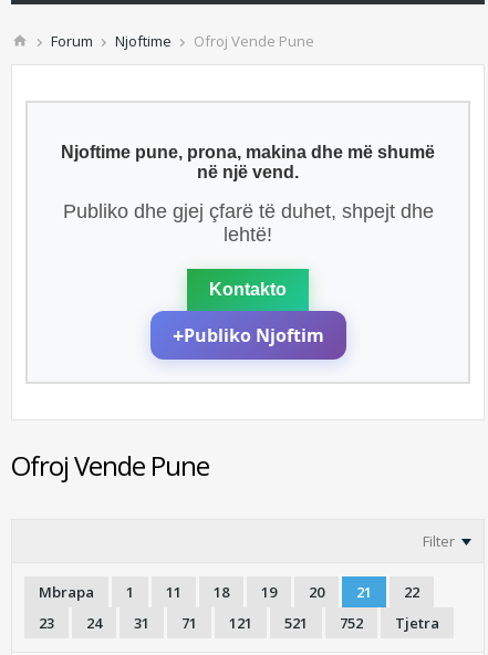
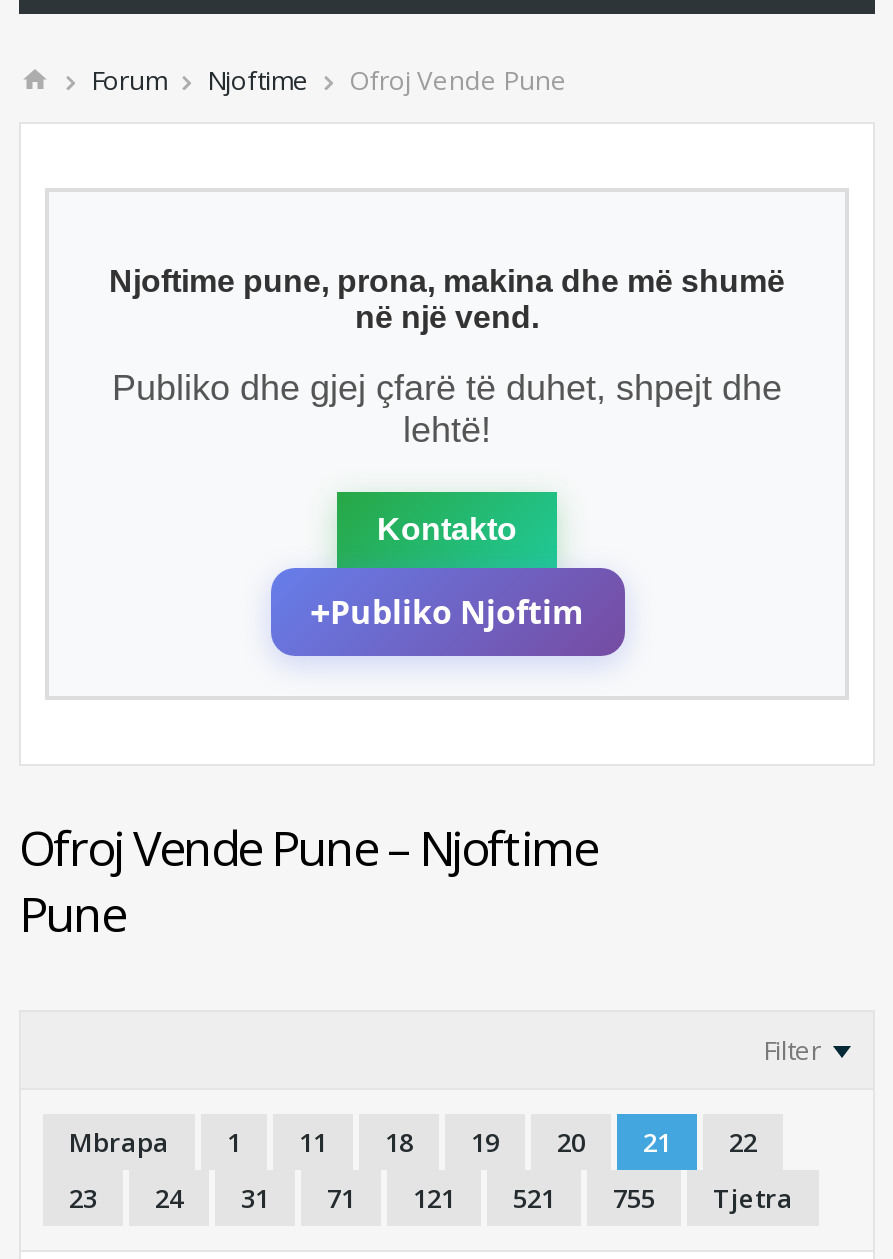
- Ofroj Vende Pune
+ Ofroj Vende Pune – Njoftime
+ Pune

- 23 24 31 71 121 521 752 Tjetra
+ 23 24 31 71 121 521 755 Tjetra
